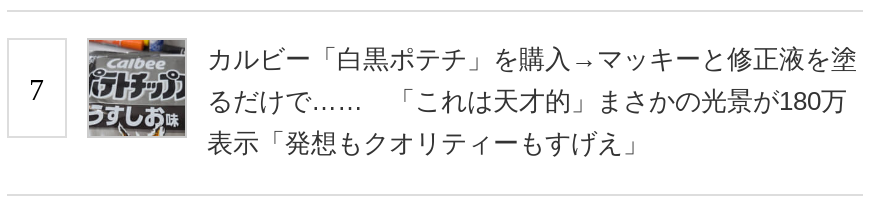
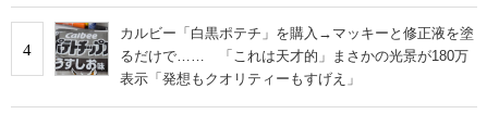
- 7
+ 4
